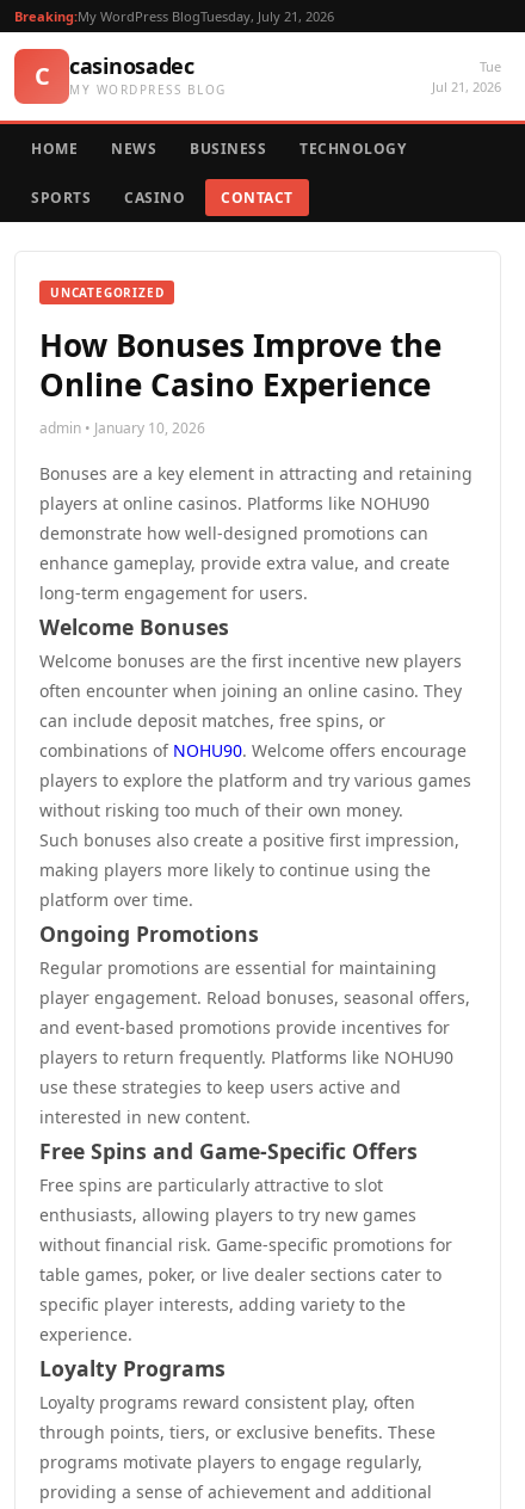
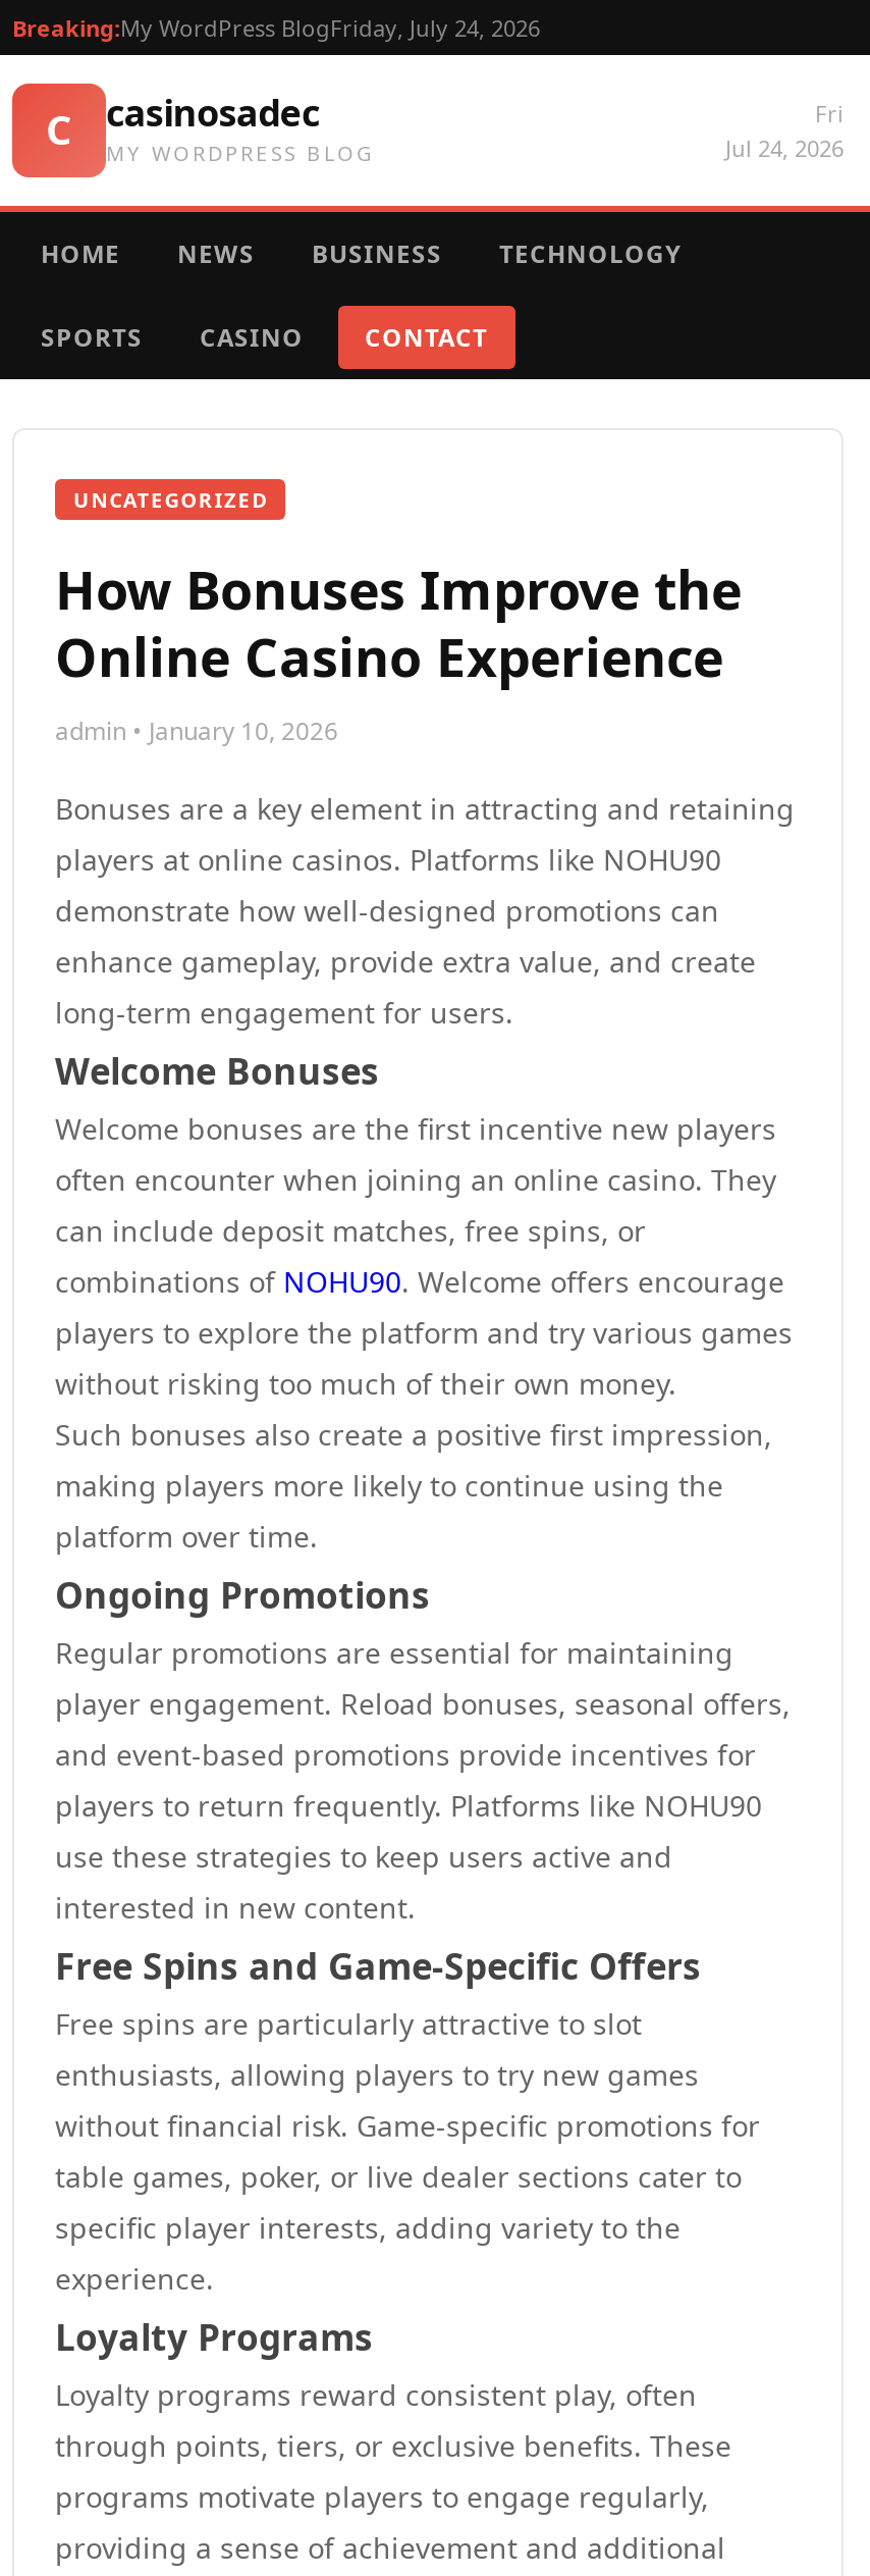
- Breaking:My WordPress BlogTuesday, July 21, 2026
+ Breaking:My WordPress BlogFriday, July 24, 2026

- Tue
- Jul 21, 2026
+ Fri
+ Jul 24, 2026
